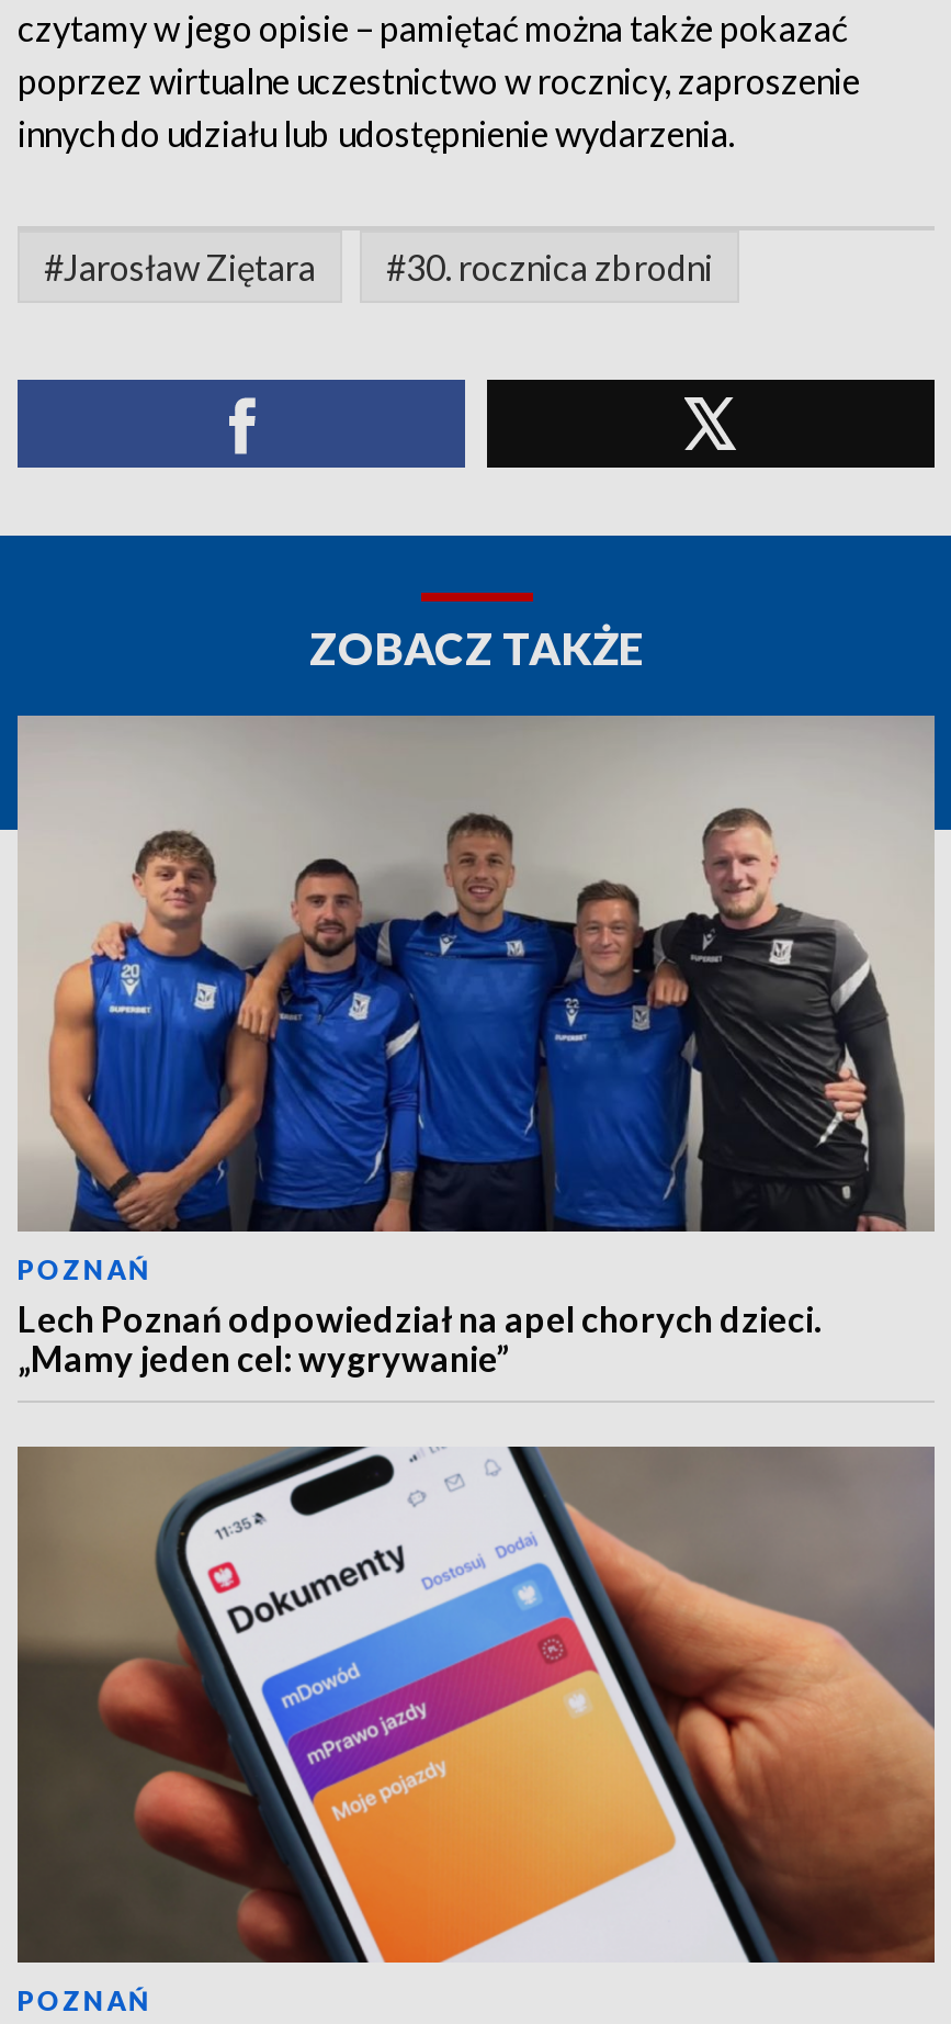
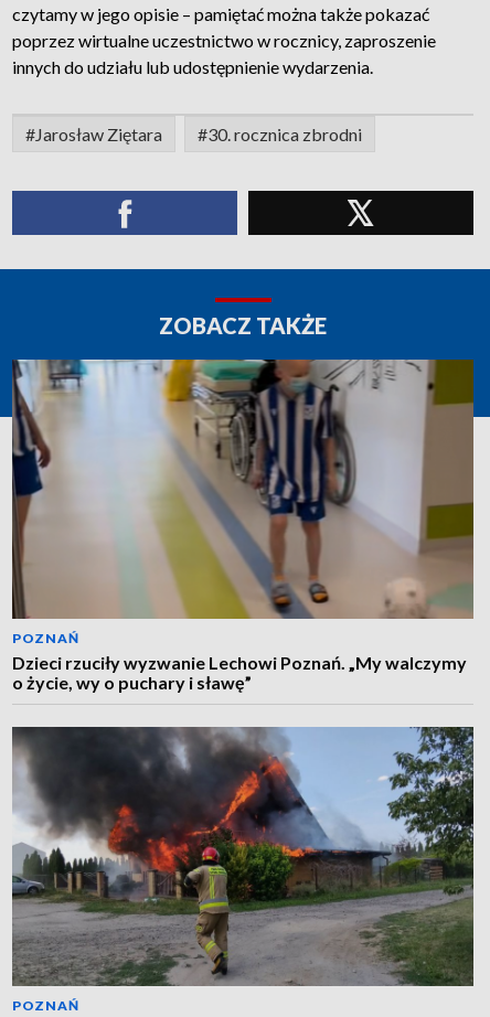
- [image]
- Lech Poznań odpowiedział na apel chorych dzieci.
- „Mamy jeden cel: wygrywanie”
+ [image]
+ Dzieci rzuciły wyzwanie Lechowi Poznań. „My walczymy
+ o życie, wy o puchary i sławę”

- [image]
+ [image]
